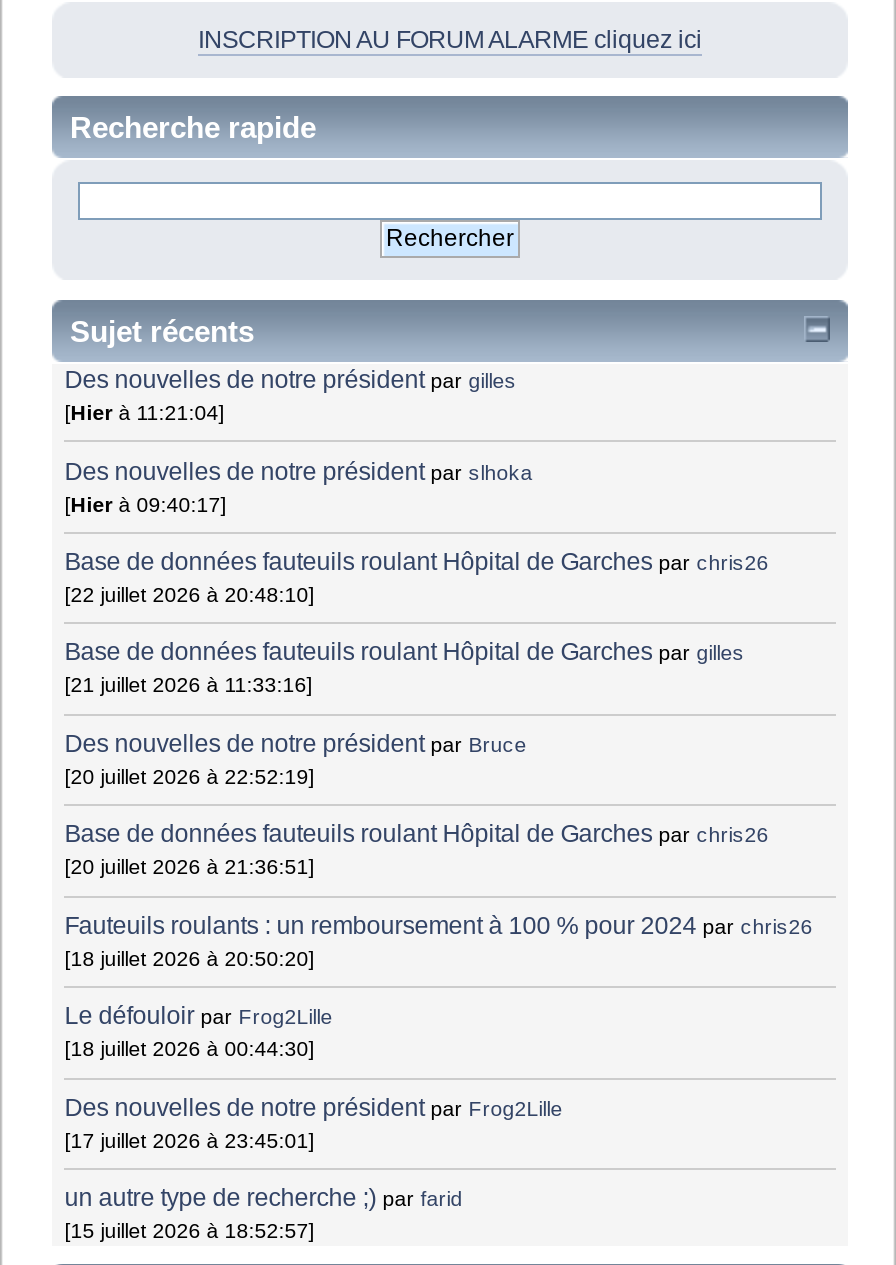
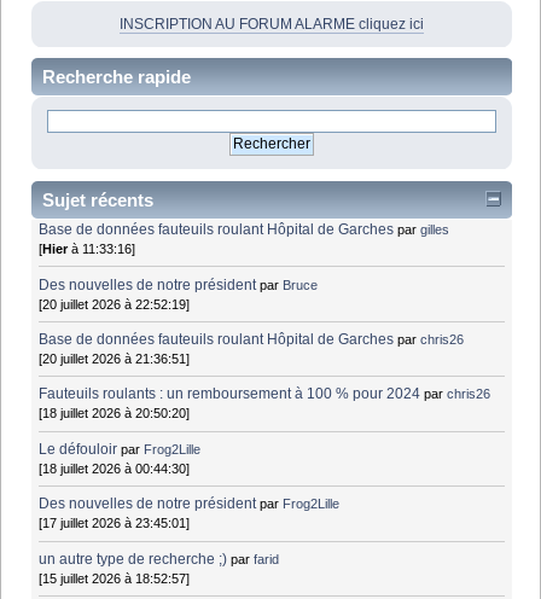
- Des nouvelles de notre président par gilles
- [Hier à 11:21:04]
- Des nouvelles de notre président par slhoka
- [Hier à 09:40:17]
- Base de données fauteuils roulant Hôpital de Garches par chris26
- [22 juillet 2026 à 20:48:10]

- [21 juillet 2026 à 11:33:16]
+ [Hier à 11:33:16]
